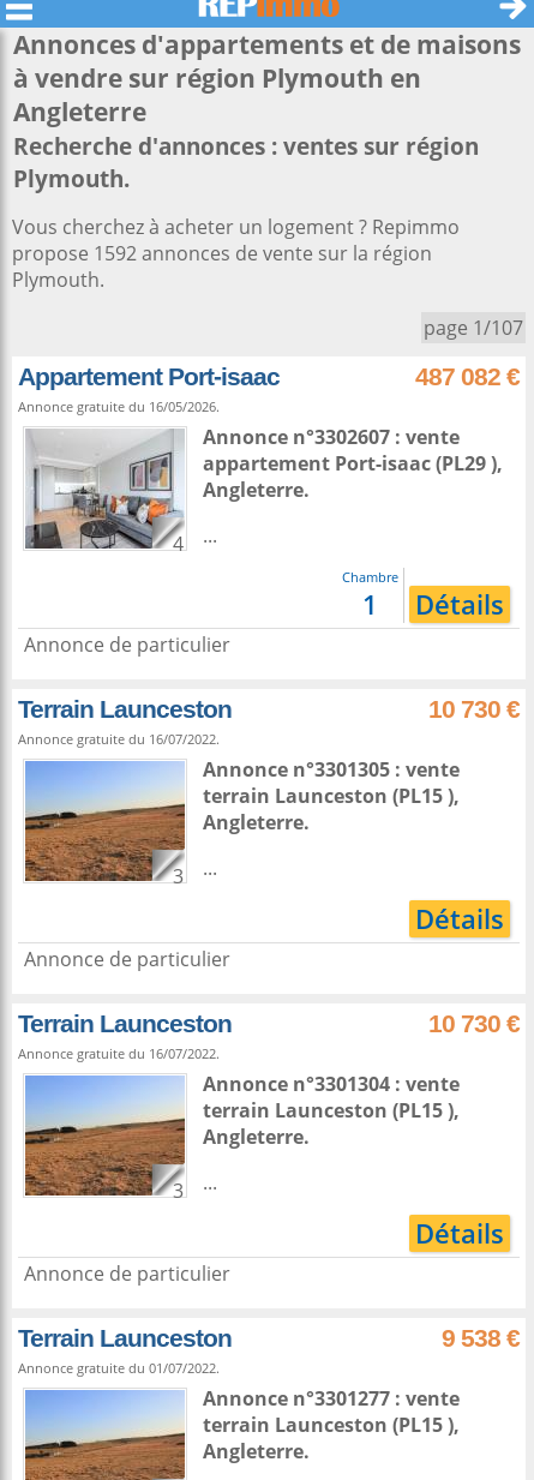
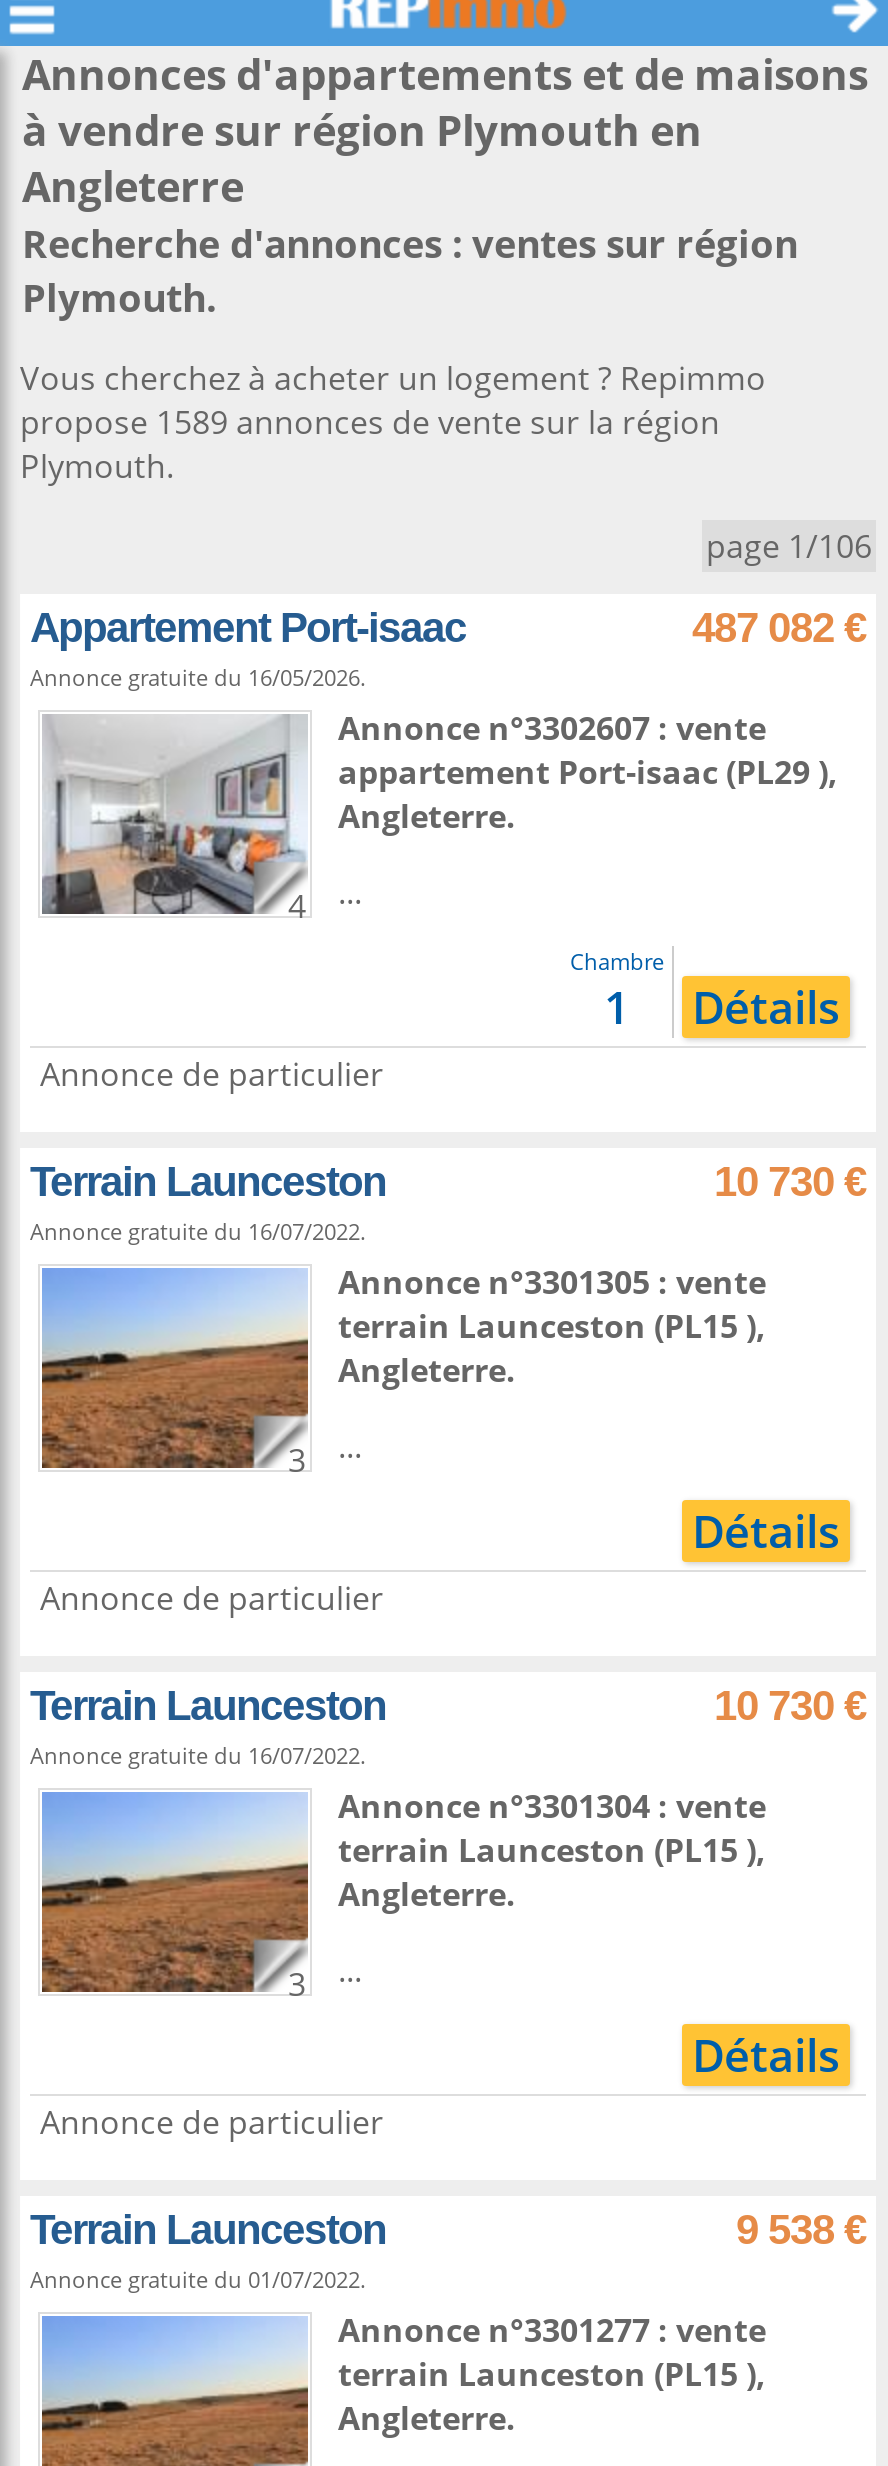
- propose 1592 annonces de vente sur la région
+ propose 1589 annonces de vente sur la région

- page 1/107
+ page 1/106
